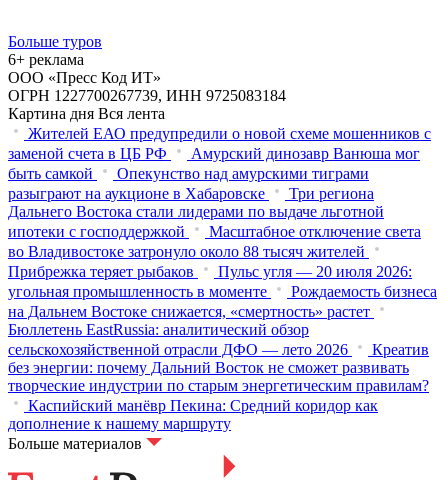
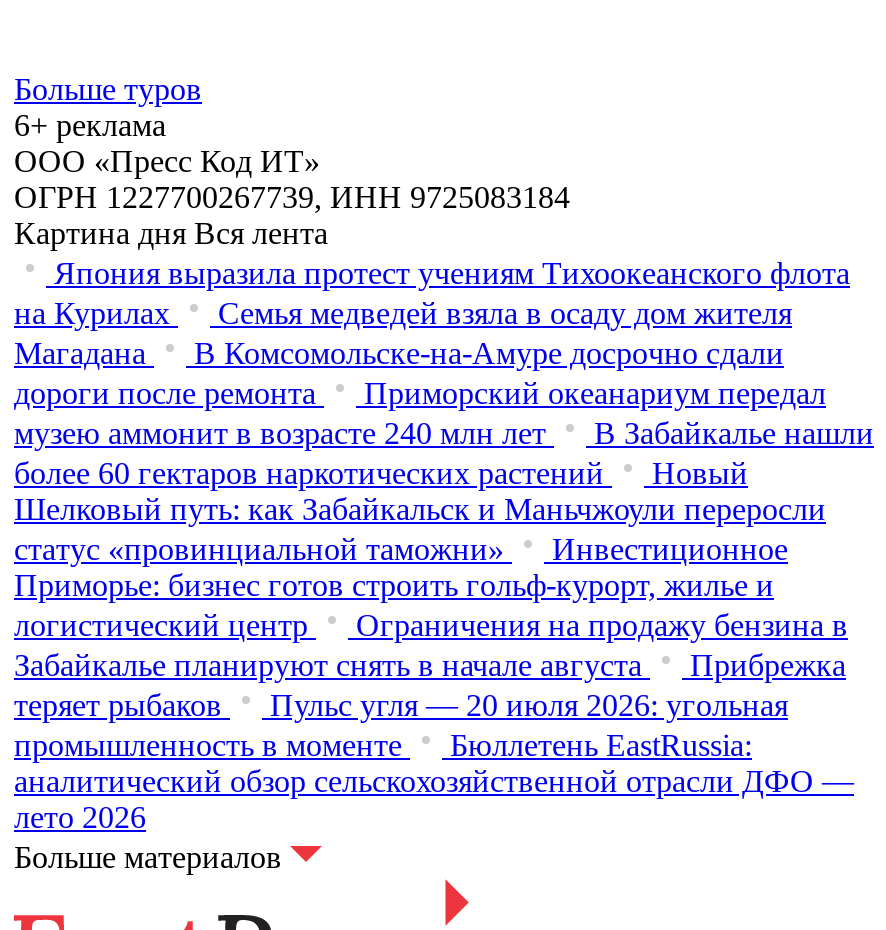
- Жителей ЕАО предупредили о новой схеме мошенников с
- заменой счета в ЦБ РФ
- Амурский динозавр Ванюша мог
- быть самкой
- Опекунство над амурскими тиграми
- разыграют на аукционе в Хабаровске
- Три региона
- Дальнего Востока стали лидерами по выдаче льготной
- ипотеки с господдержкой
- Масштабное отключение света
- во Владивостоке затронуло около 88 тысяч жителей
- Прибрежка теряет рыбаков
- Пульс угля — 20 июля 2026:
- угольная промышленность в моменте
- Рождаемость бизнеса
- на Дальнем Востоке снижается, «смертность» растет
- Бюллетень EastRussia: аналитический обзор
- сельскохозяйственной отрасли ДФО — лето 2026
- Креатив
- без энергии: почему Дальний Восток не сможет развивать
- творческие индустрии по старым энергетическим правилам?
- Каспийский манёвр Пекина: Средний коридор как
- дополнение к нашему маршруту
+ Япония выразила протест учениям Тихоокеанского флота
+ на Курилах
+ Семья медведей взяла в осаду дом жителя
+ Магадана
+ В Комсомольске-на-Амуре досрочно сдали
+ дороги после ремонта
+ Приморский океанариум передал
+ музею аммонит в возрасте 240 млн лет
+ В Забайкалье нашли
+ более 60 гектаров наркотических растений
+ Новый
+ Шелковый путь: как Забайкальск и Маньчжоули переросли
+ статус «провинциальной таможни»
+ Инвестиционное
+ Приморье: бизнес готов строить гольф-курорт, жилье и
+ логистический центр
+ Ограничения на продажу бензина в
+ Забайкалье планируют снять в начале августа
+ Прибрежка
+ теряет рыбаков
+ Пульс угля — 20 июля 2026: угольная
+ промышленность в моменте
+ Бюллетень EastRussia:
+ аналитический обзор сельскохозяйственной отрасли ДФО —
+ лето 2026
